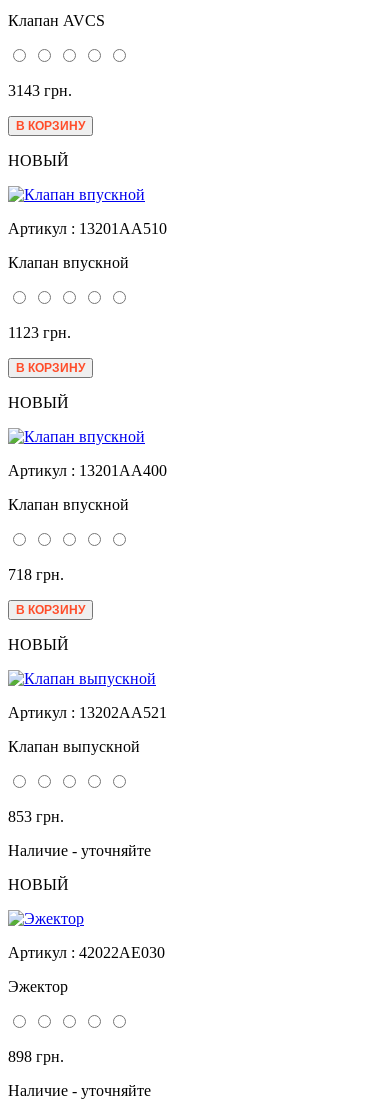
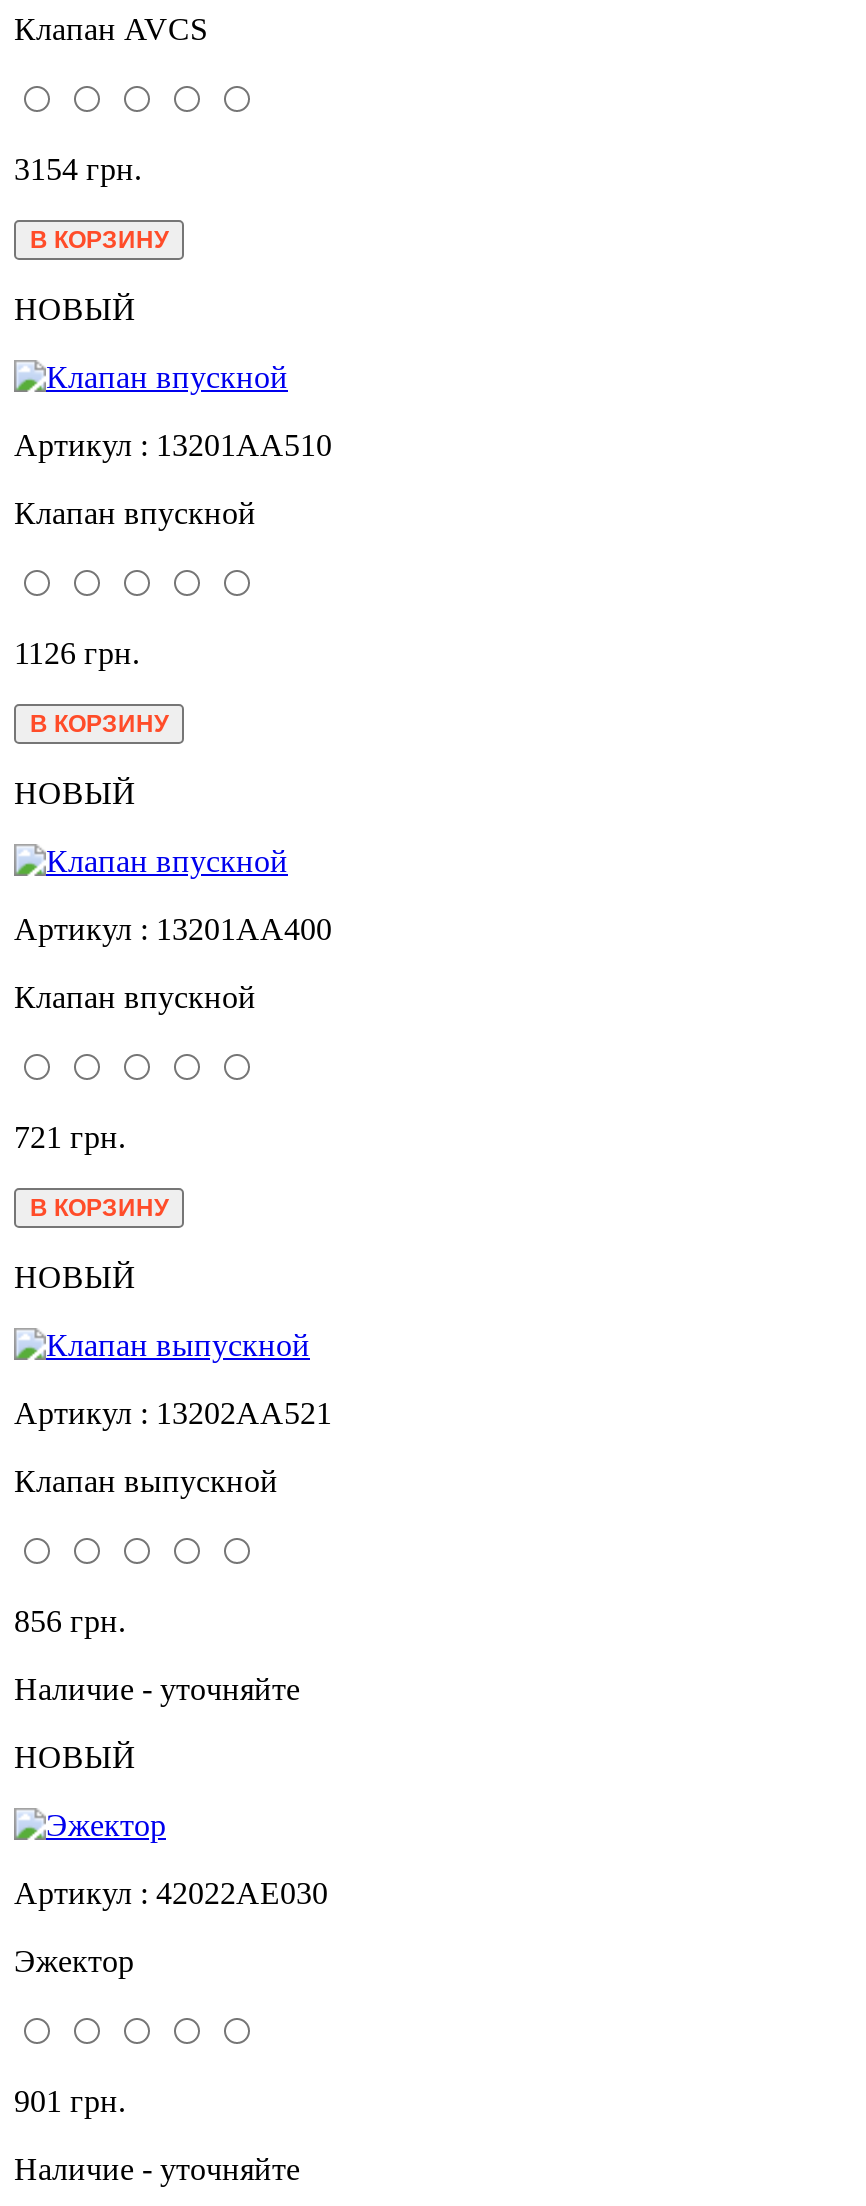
- 3143 грн.
+ 3154 грн.

- 1123 грн.
+ 1126 грн.

- 718 грн.
+ 721 грн.

- 853 грн.
+ 856 грн.

- 898 грн.
+ 901 грн.
